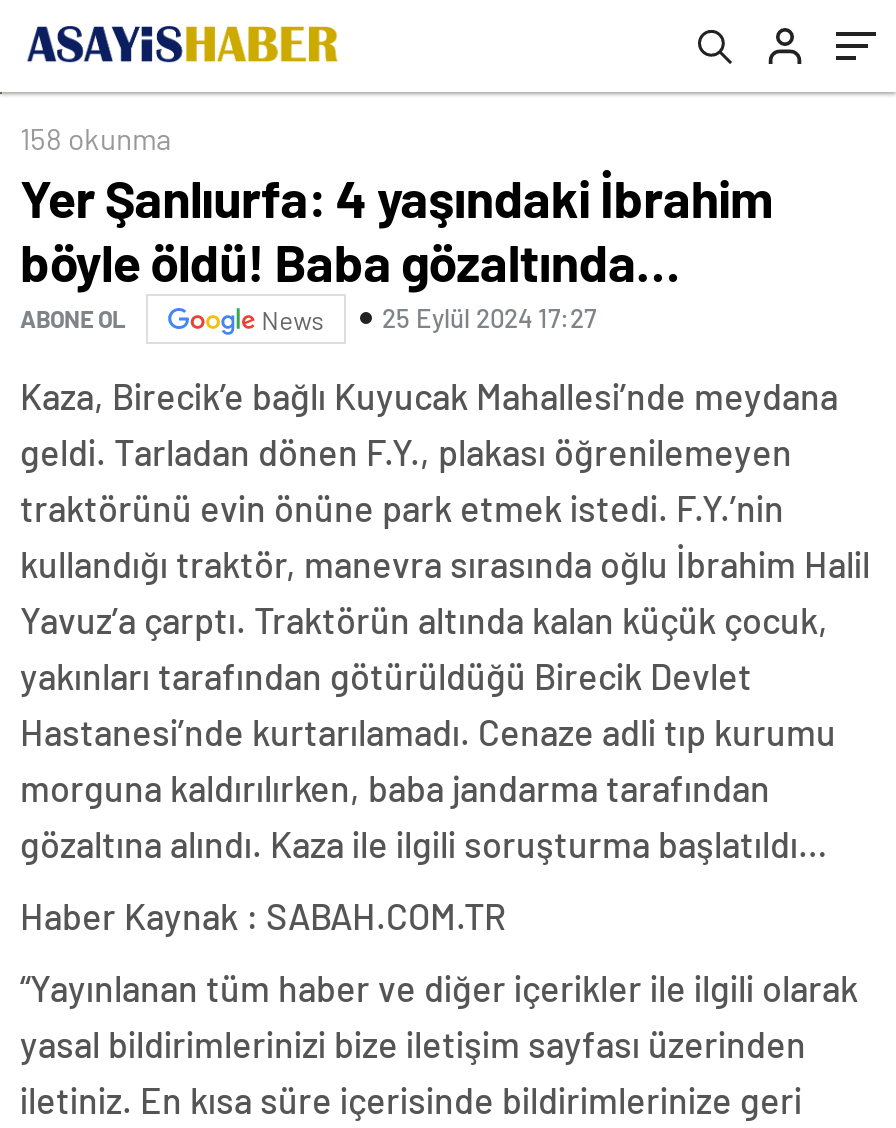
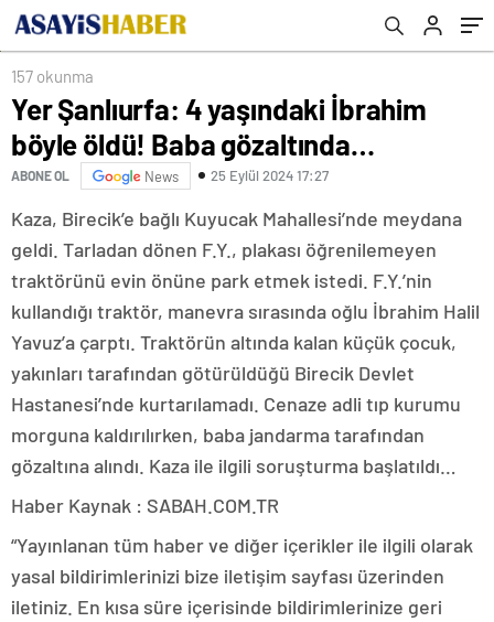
- 158 okunma
+ 157 okunma
